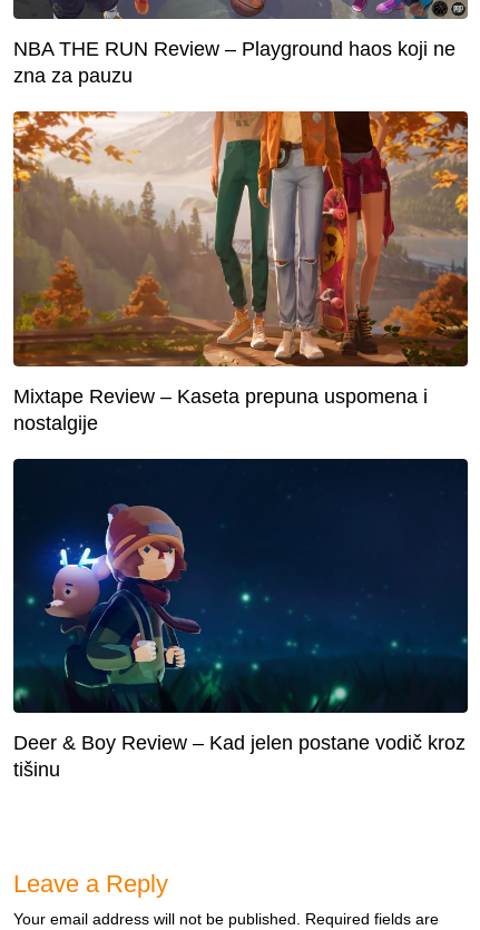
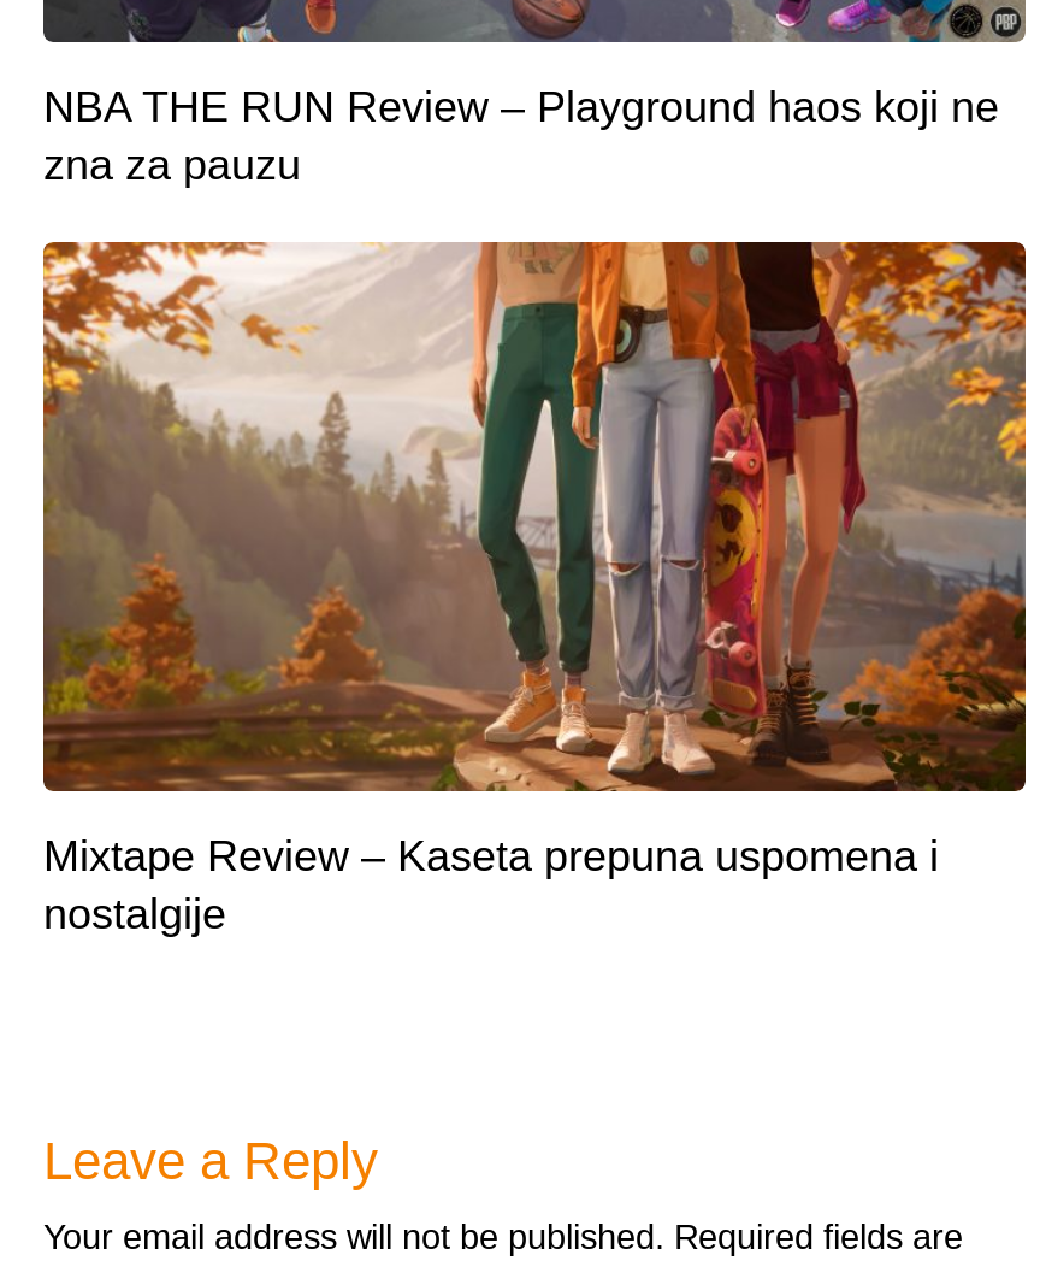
- [image]
- Deer & Boy Review – Kad jelen postane vodič kroz
- tišinu
